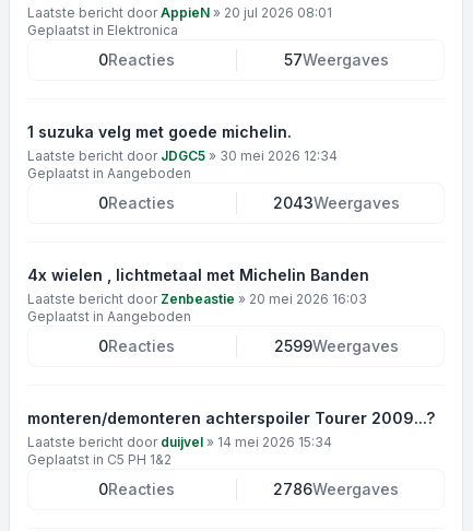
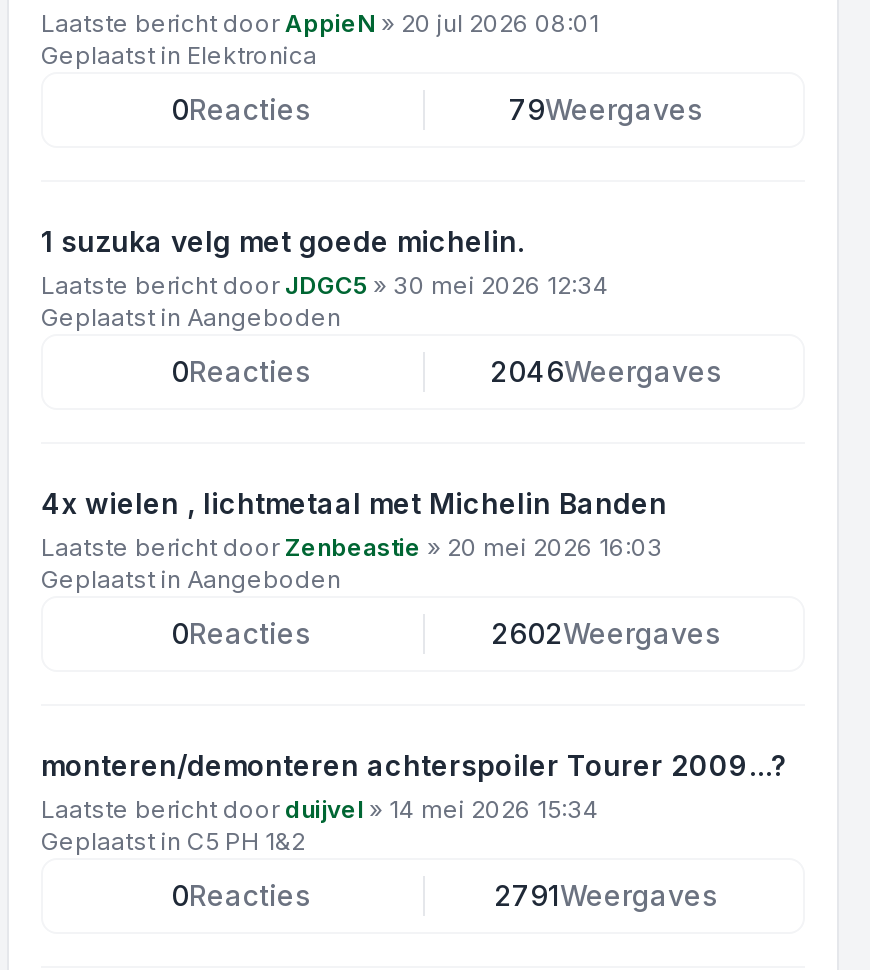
- 57Weergaves
+ 79Weergaves

- 2043Weergaves
+ 2046Weergaves

- 2599Weergaves
+ 2602Weergaves

- 2786Weergaves
+ 2791Weergaves
